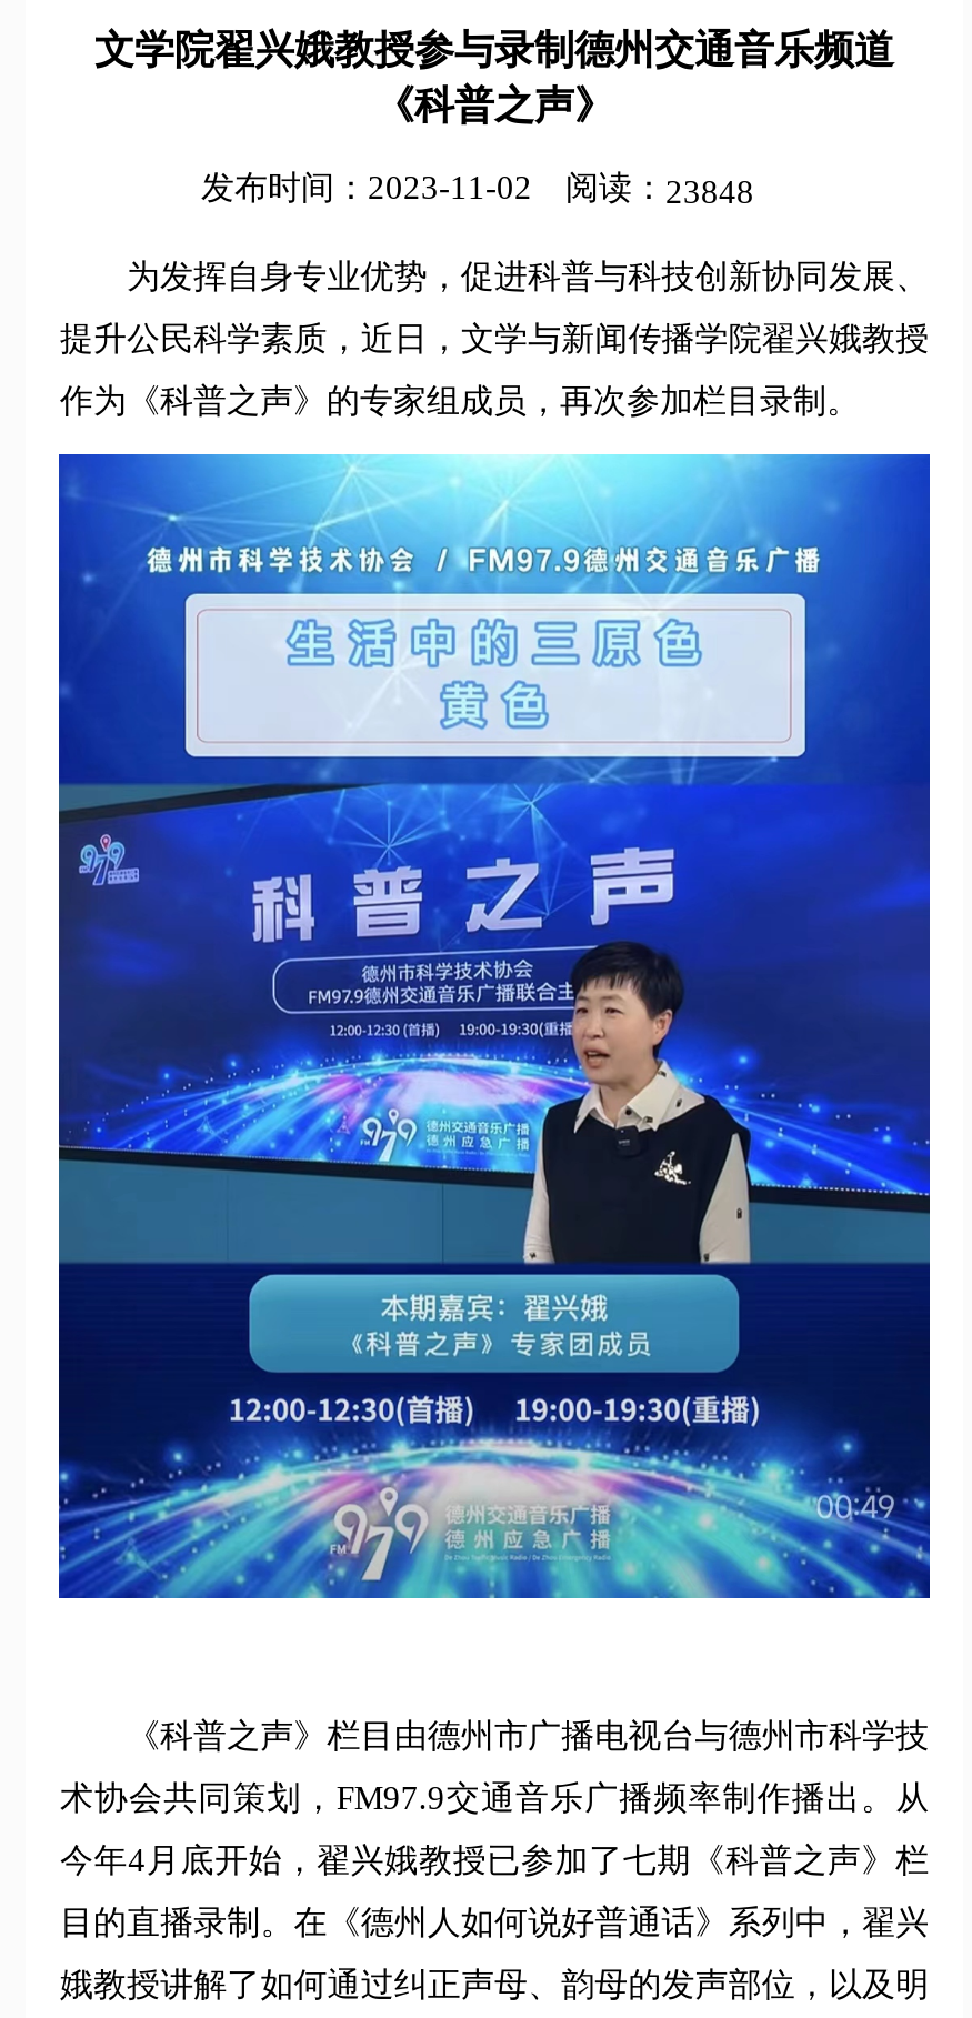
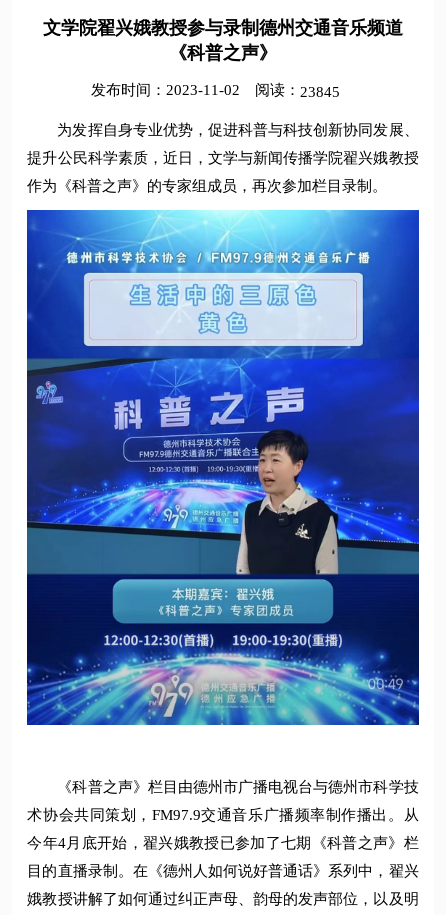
- 发布时间：2023-11-02 阅读：23848
+ 发布时间：2023-11-02 阅读：23845
